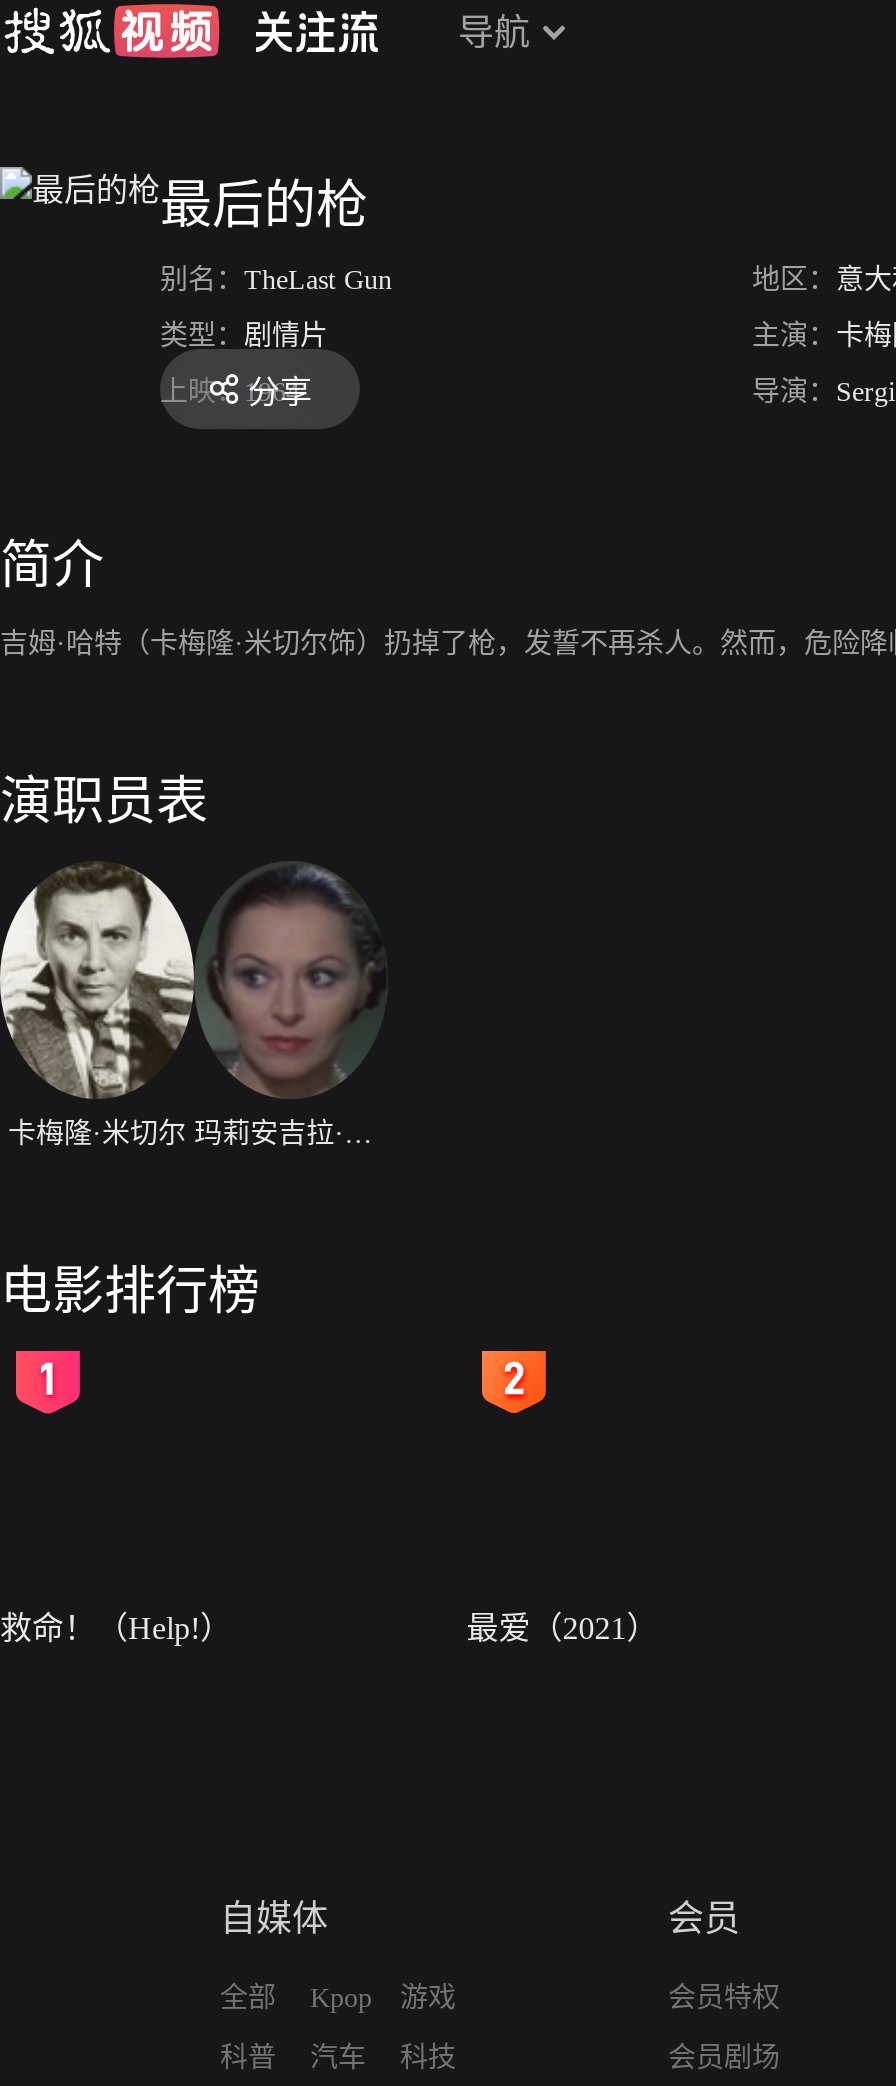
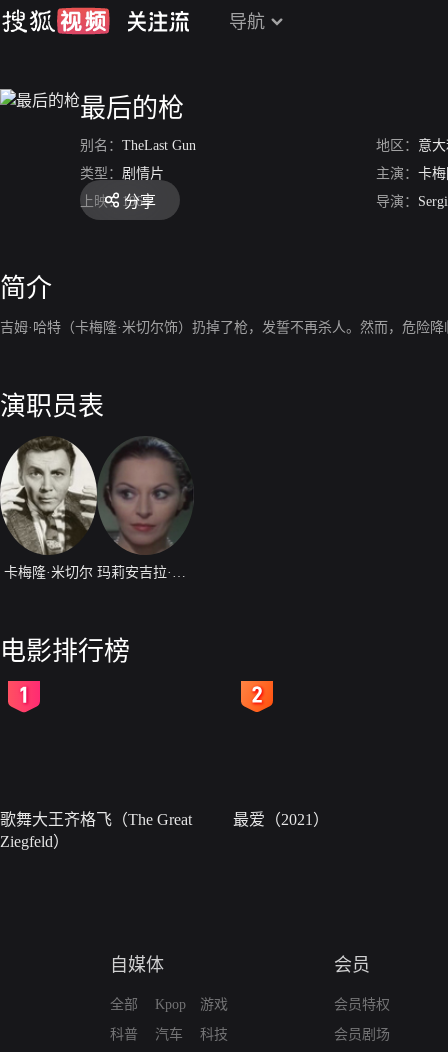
- 救命！（Help!）
+ 歌舞大王齐格飞（The Great
+ Ziegfeld）
